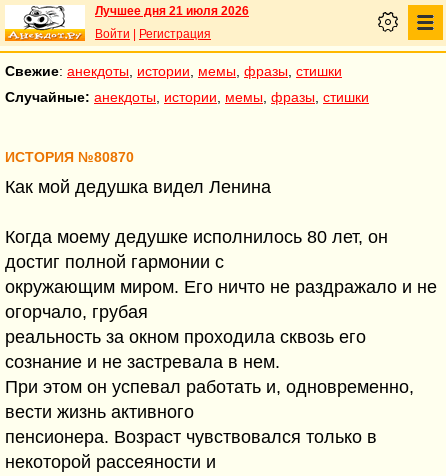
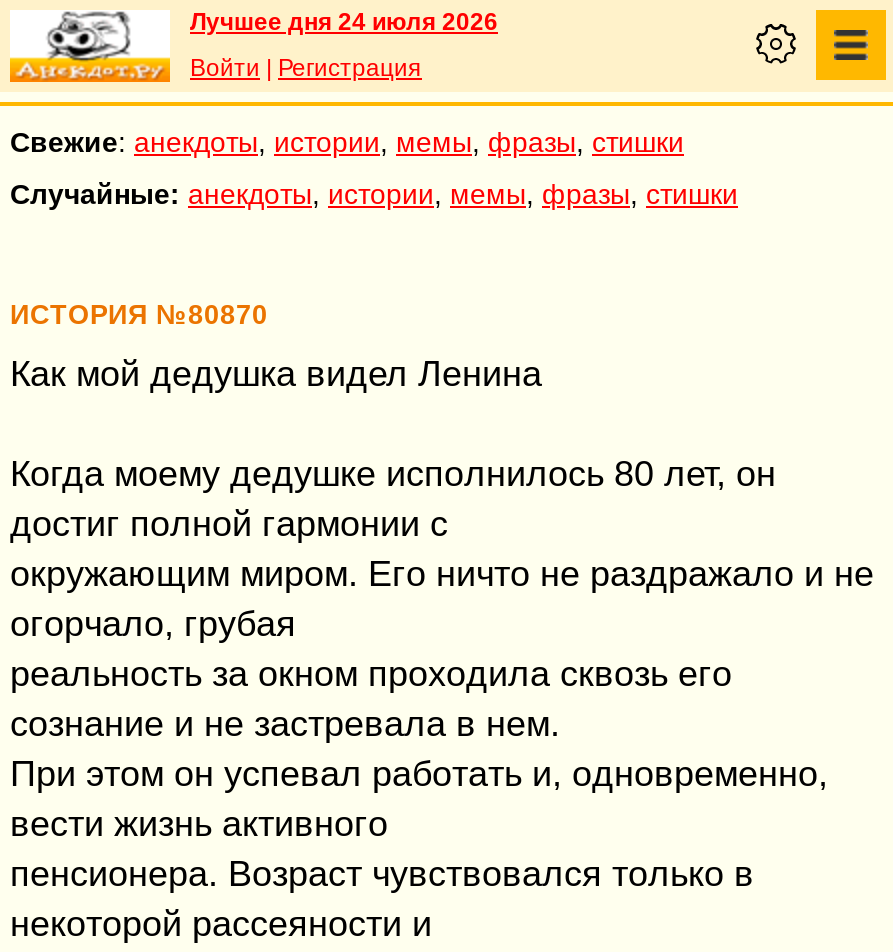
- Лучшее дня 21 июля 2026
+ Лучшее дня 24 июля 2026
